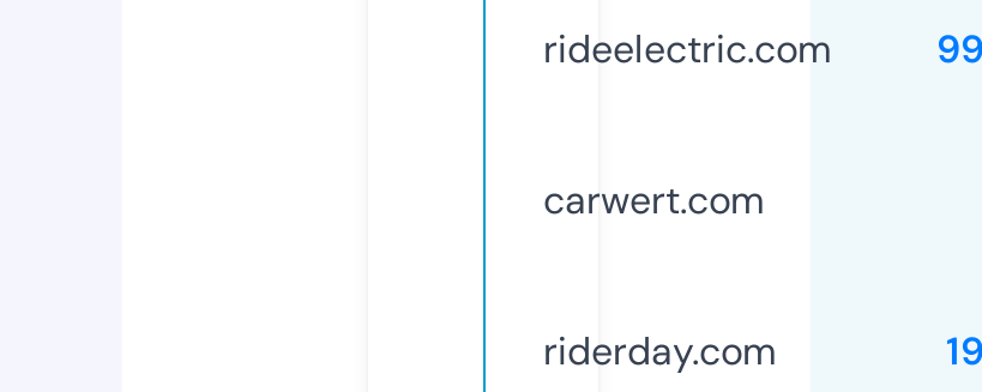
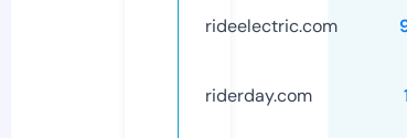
- carwert.com
